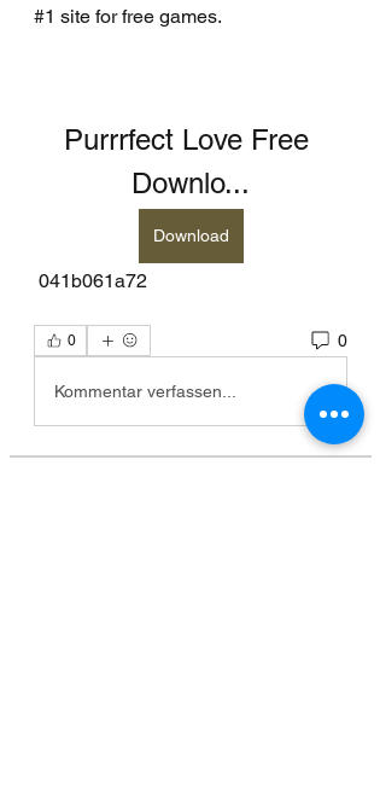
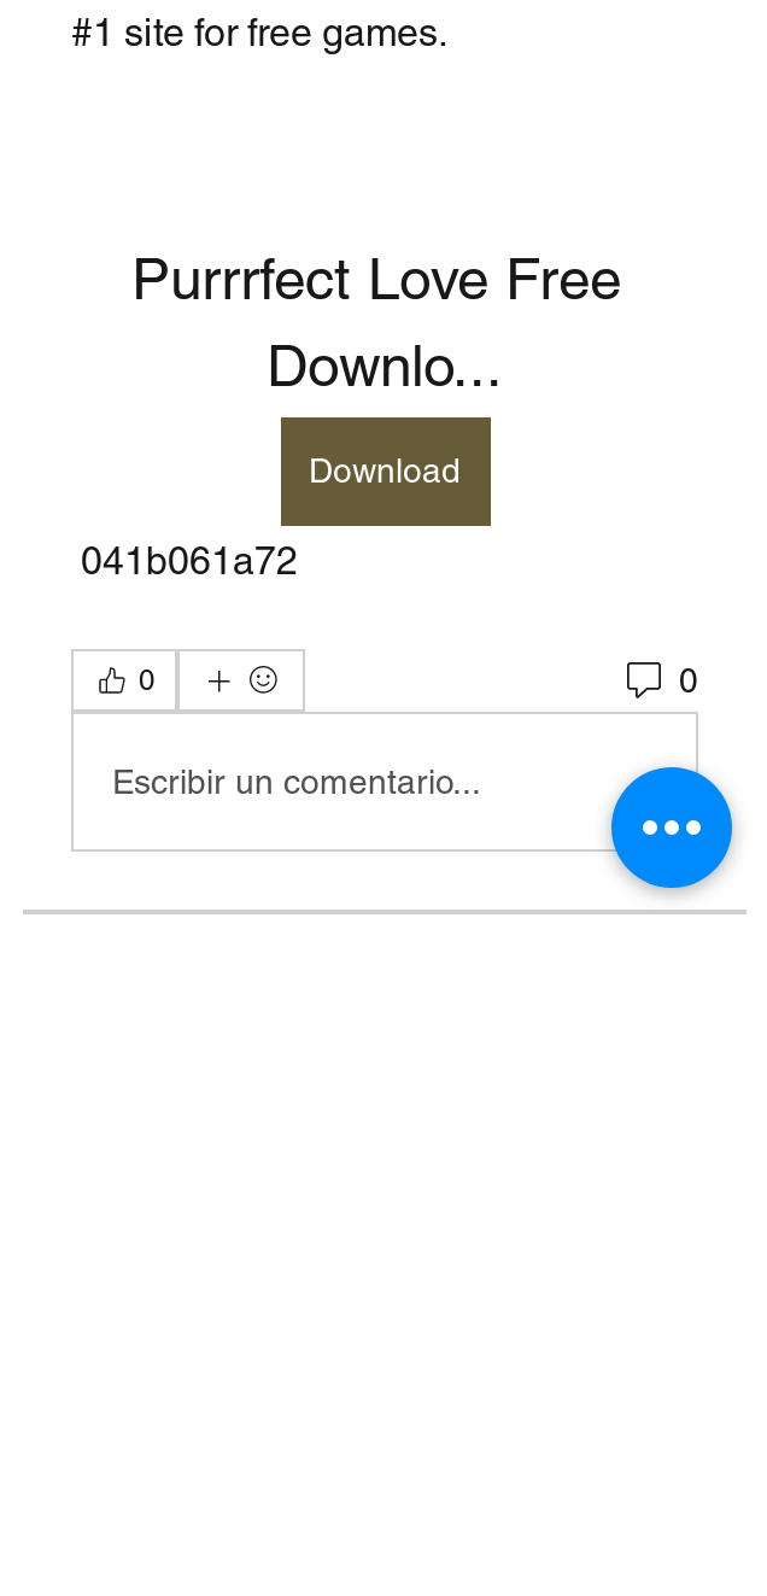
- Kommentar verfassen...
+ Escribir un comentario...
